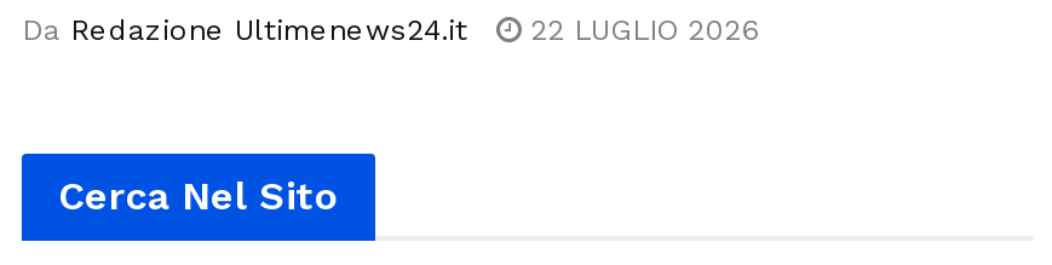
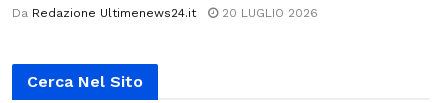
- Da Redazione Ultimenews24.it 22 LUGLIO 2026
+ Da Redazione Ultimenews24.it 20 LUGLIO 2026
